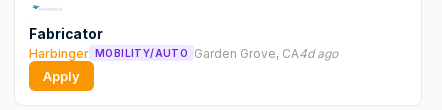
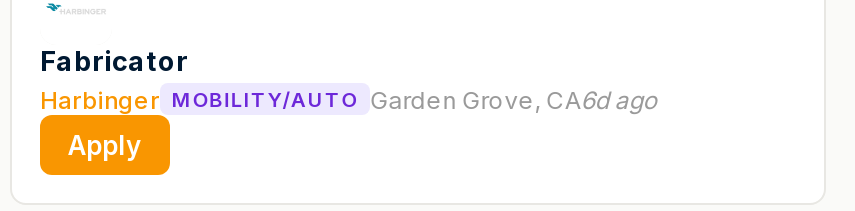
- Harbinger MOBILITY/AUTO Garden Grove, CA4d ago
+ Harbinger MOBILITY/AUTO Garden Grove, CA6d ago
